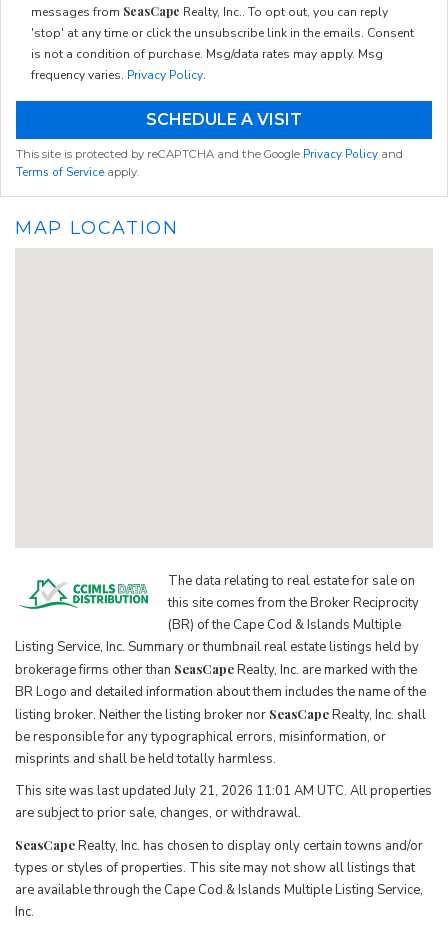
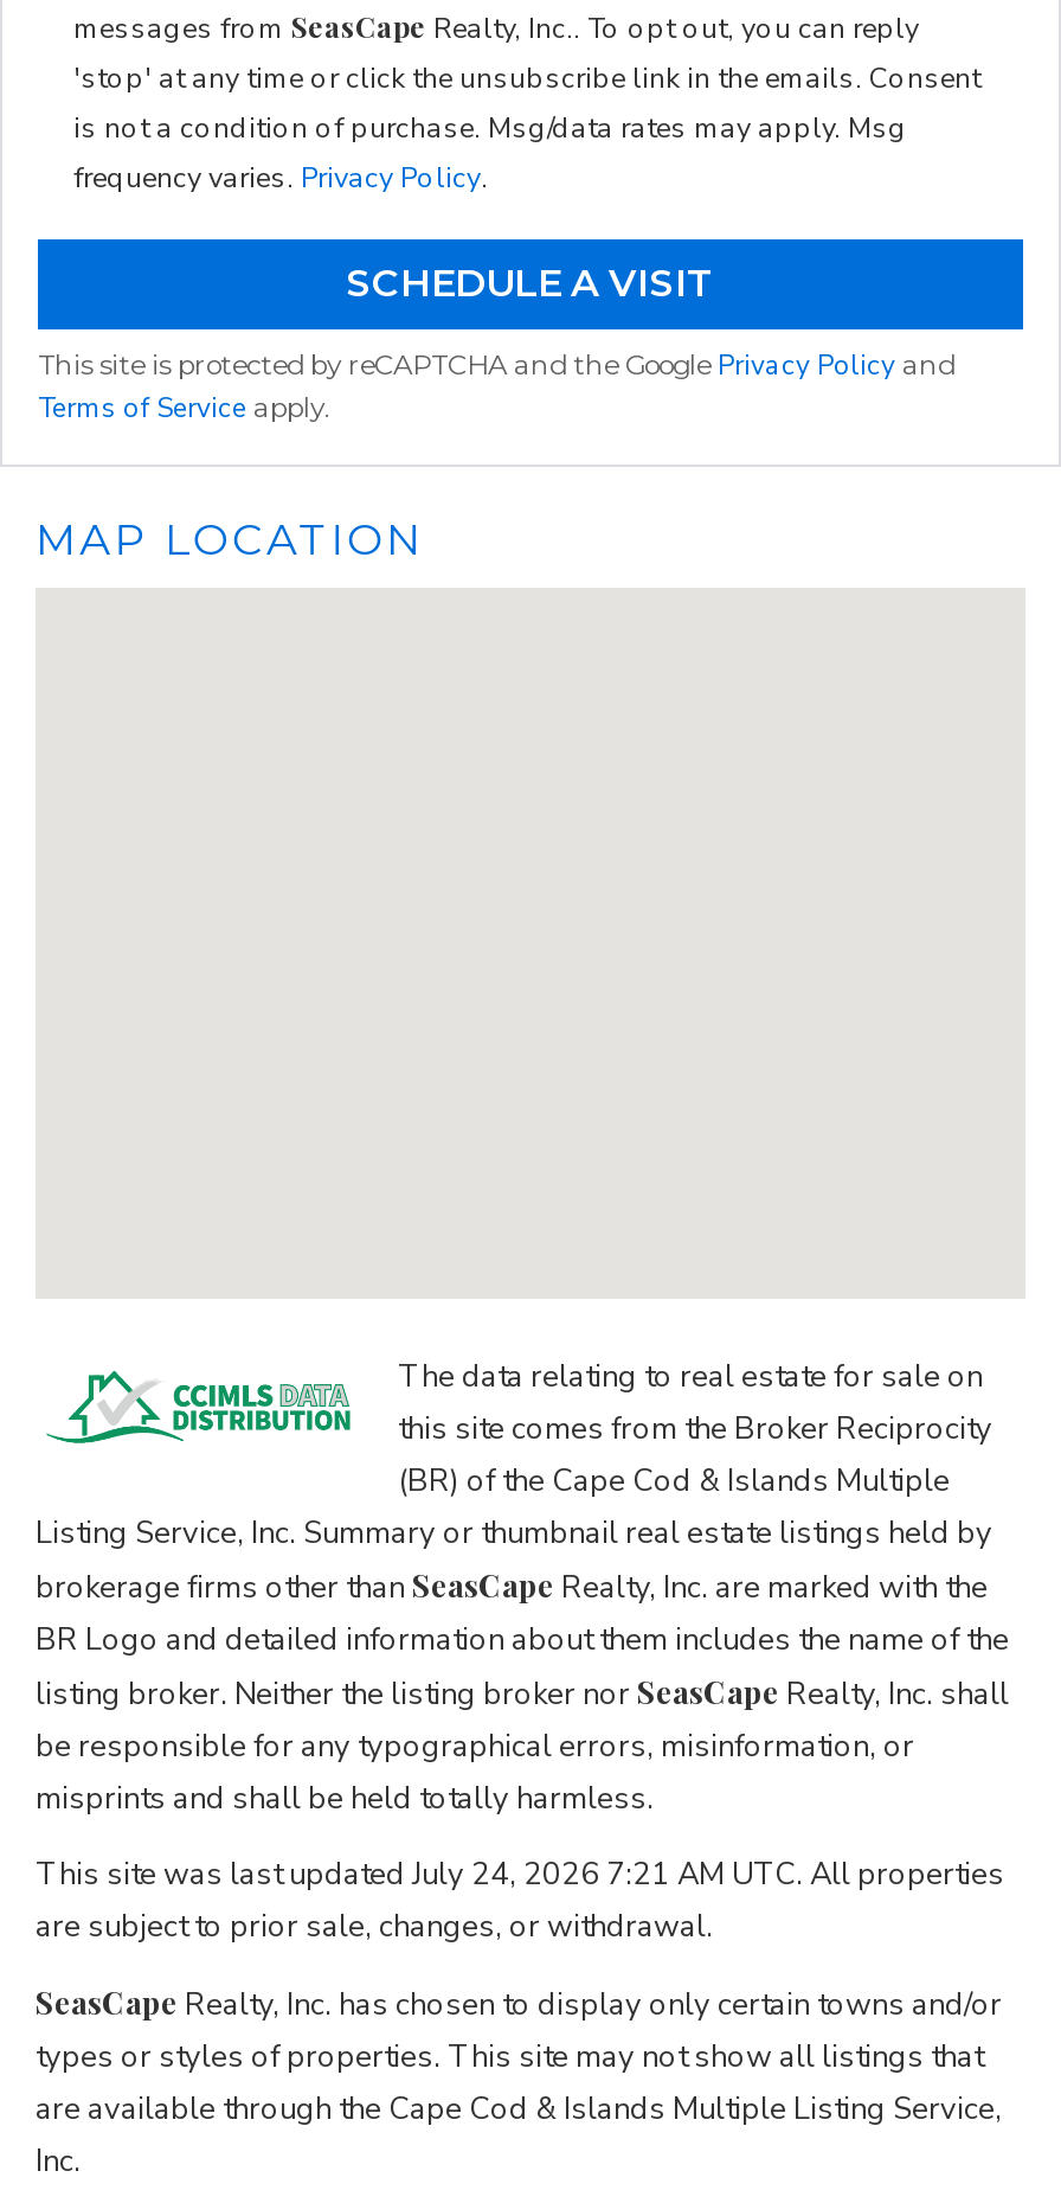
- This site was last updated July 21, 2026 11:01 AM UTC. All properties
+ This site was last updated July 24, 2026 7:21 AM UTC. All properties
